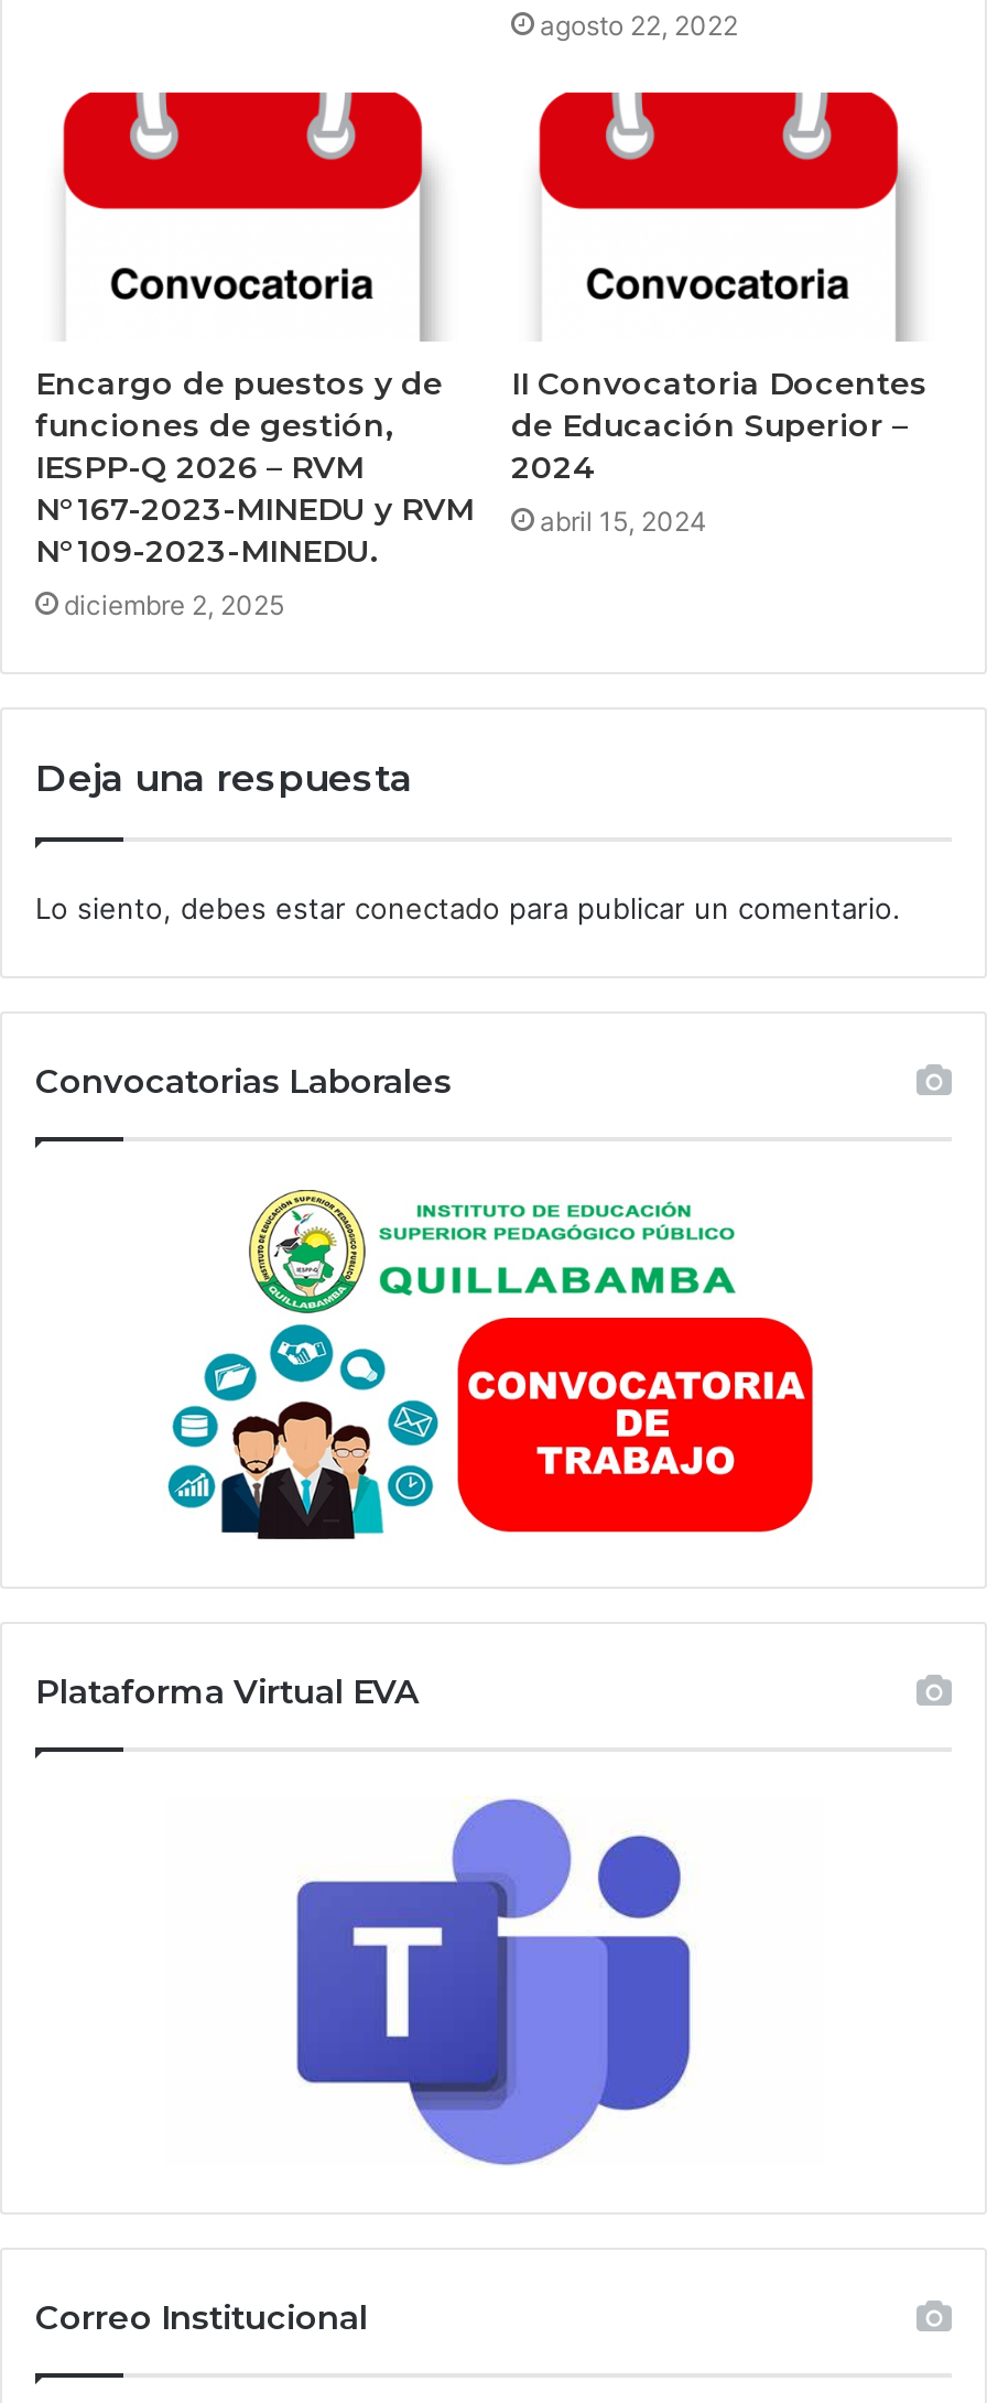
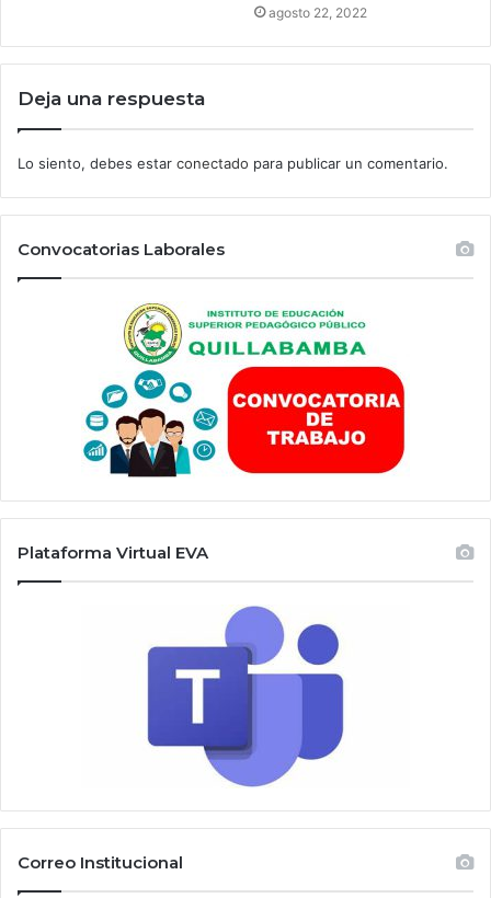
- [image]
- Encargo de puestos y de
- funciones de gestión,
- IESPP-Q 2026 – RVM
- N°167-2023-MINEDU y RVM
- N°109-2023-MINEDU.
- diciembre 2, 2025

- [image]
- II Convocatoria Docentes
- de Educación Superior –
- 2024
- abril 15, 2024
